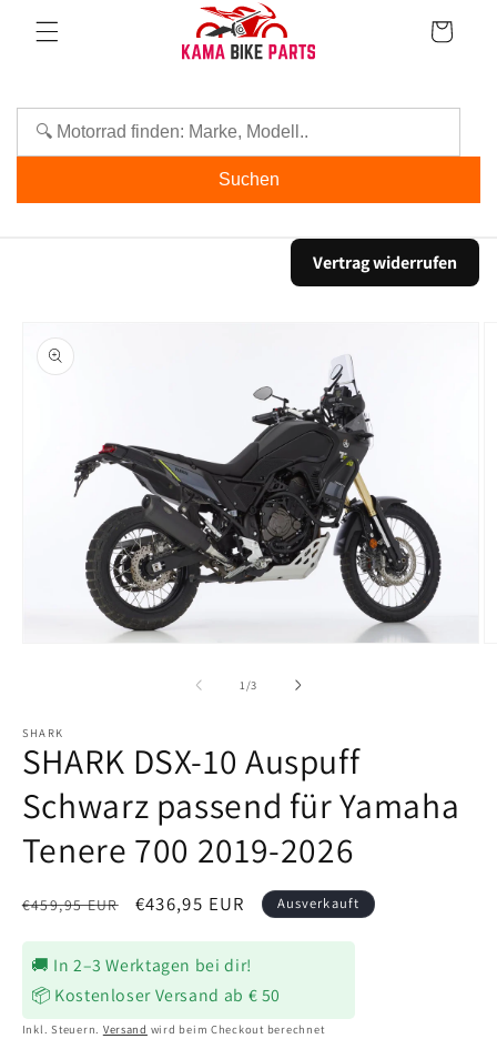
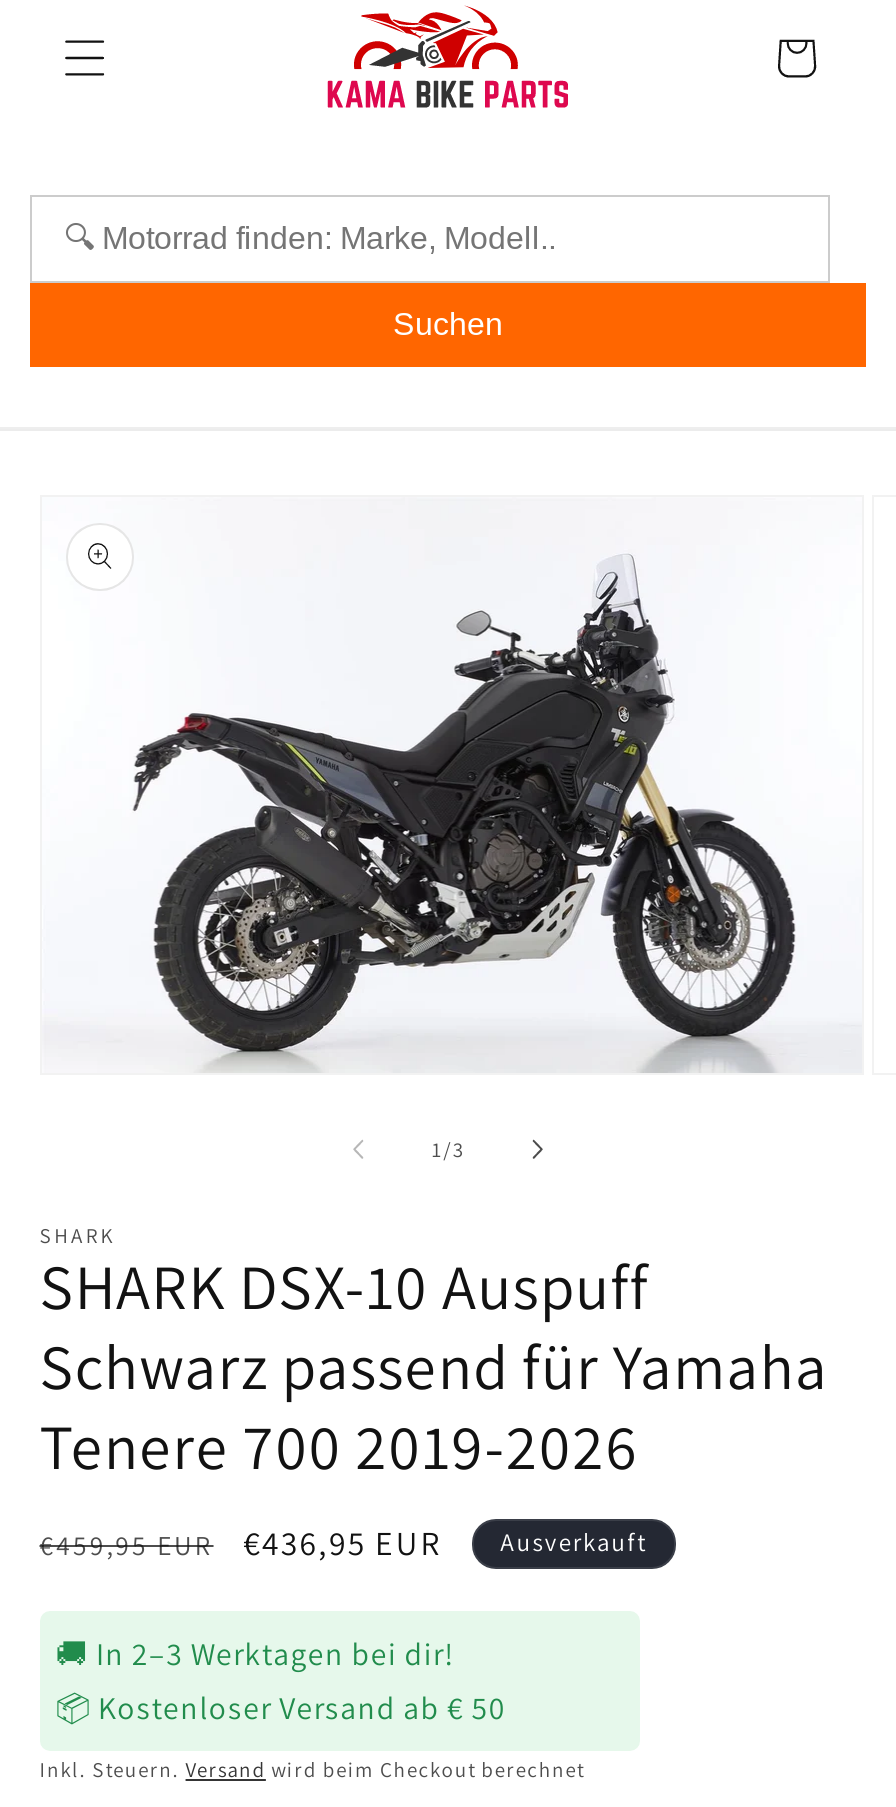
- Vertrag widerrufen
